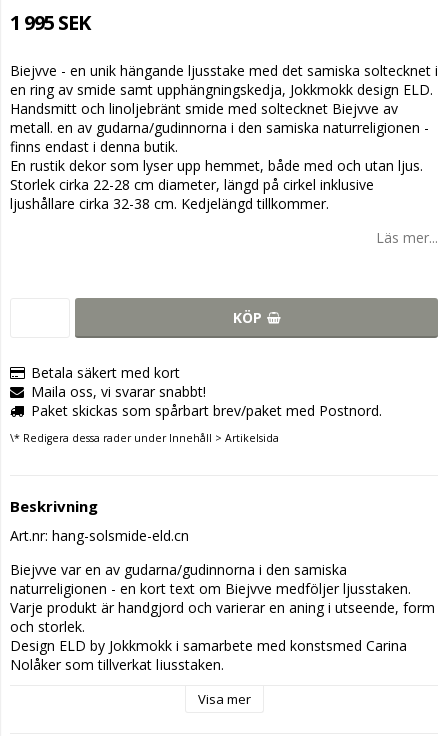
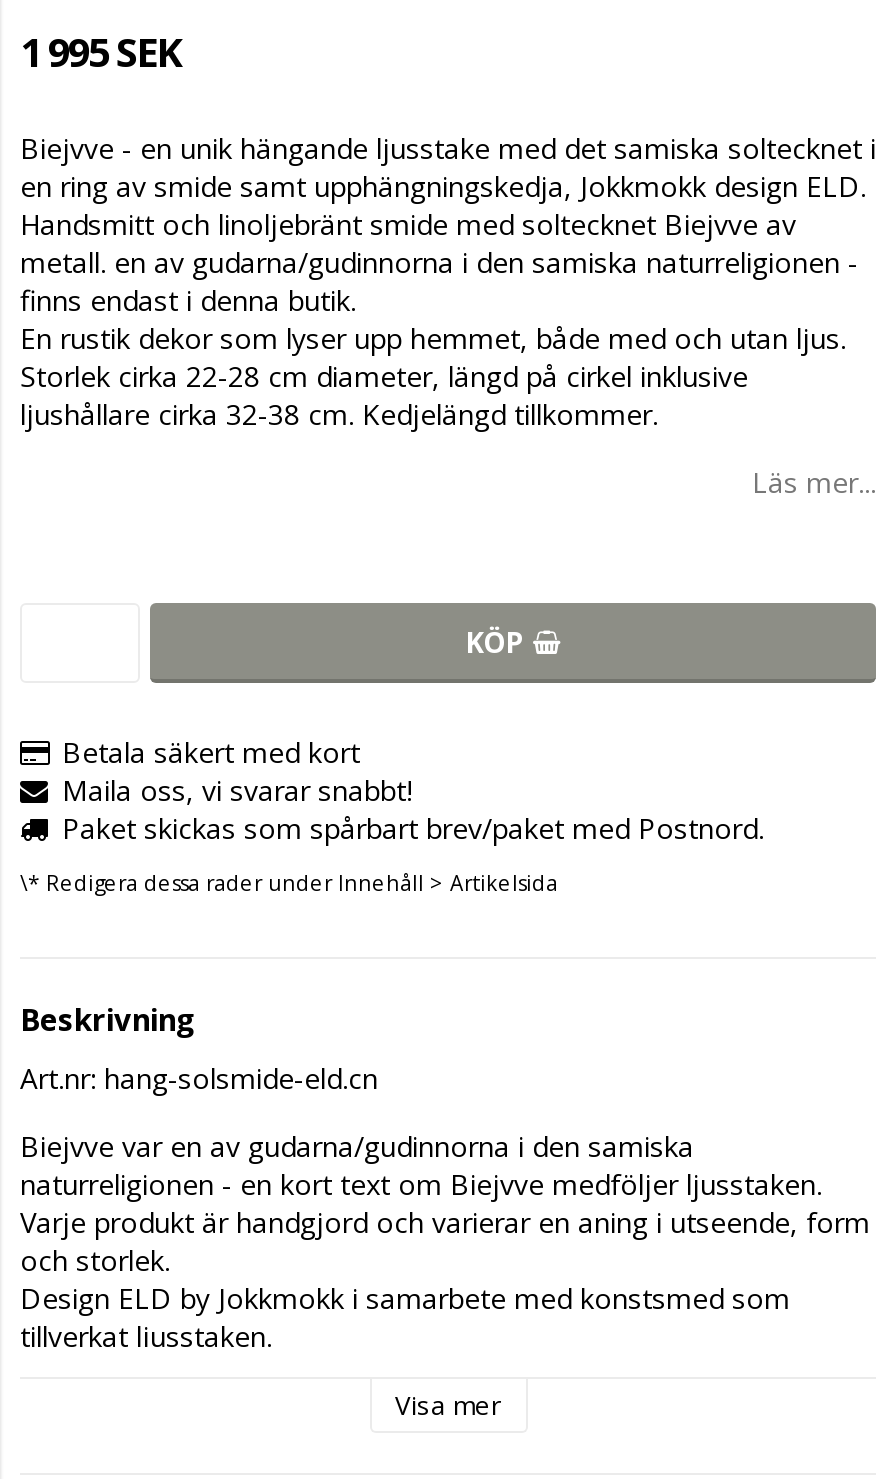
- Design ELD by Jokkmokk i samarbete med konstsmed Carina
- Nolåker som tillverkat ljusstaken.
+ Design ELD by Jokkmokk i samarbete med konstsmed som
+ tillverkat ljusstaken.
